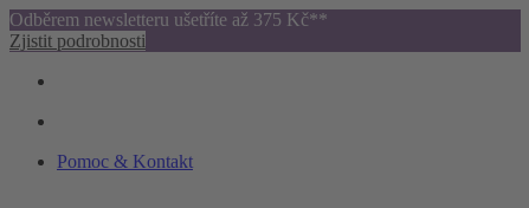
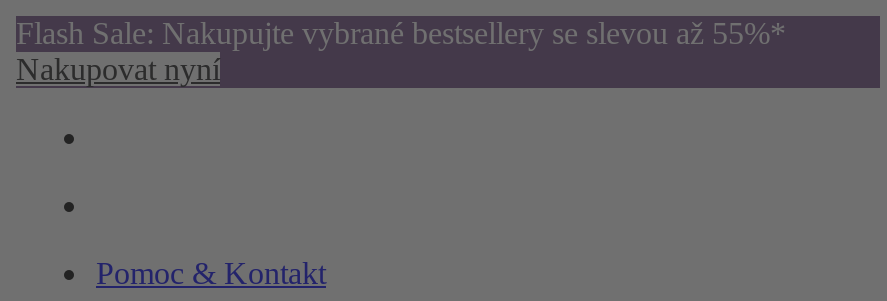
- Odběrem newsletteru ušetříte až 375 Kč**
- Zjistit podrobnosti
+ Flash Sale: Nakupujte vybrané bestsellery se slevou až 55%*
+ Nakupovat nyní
